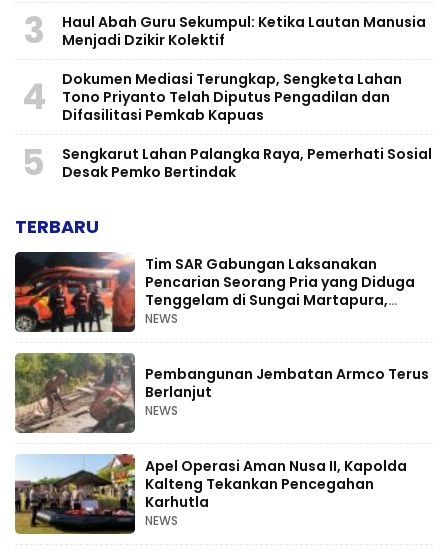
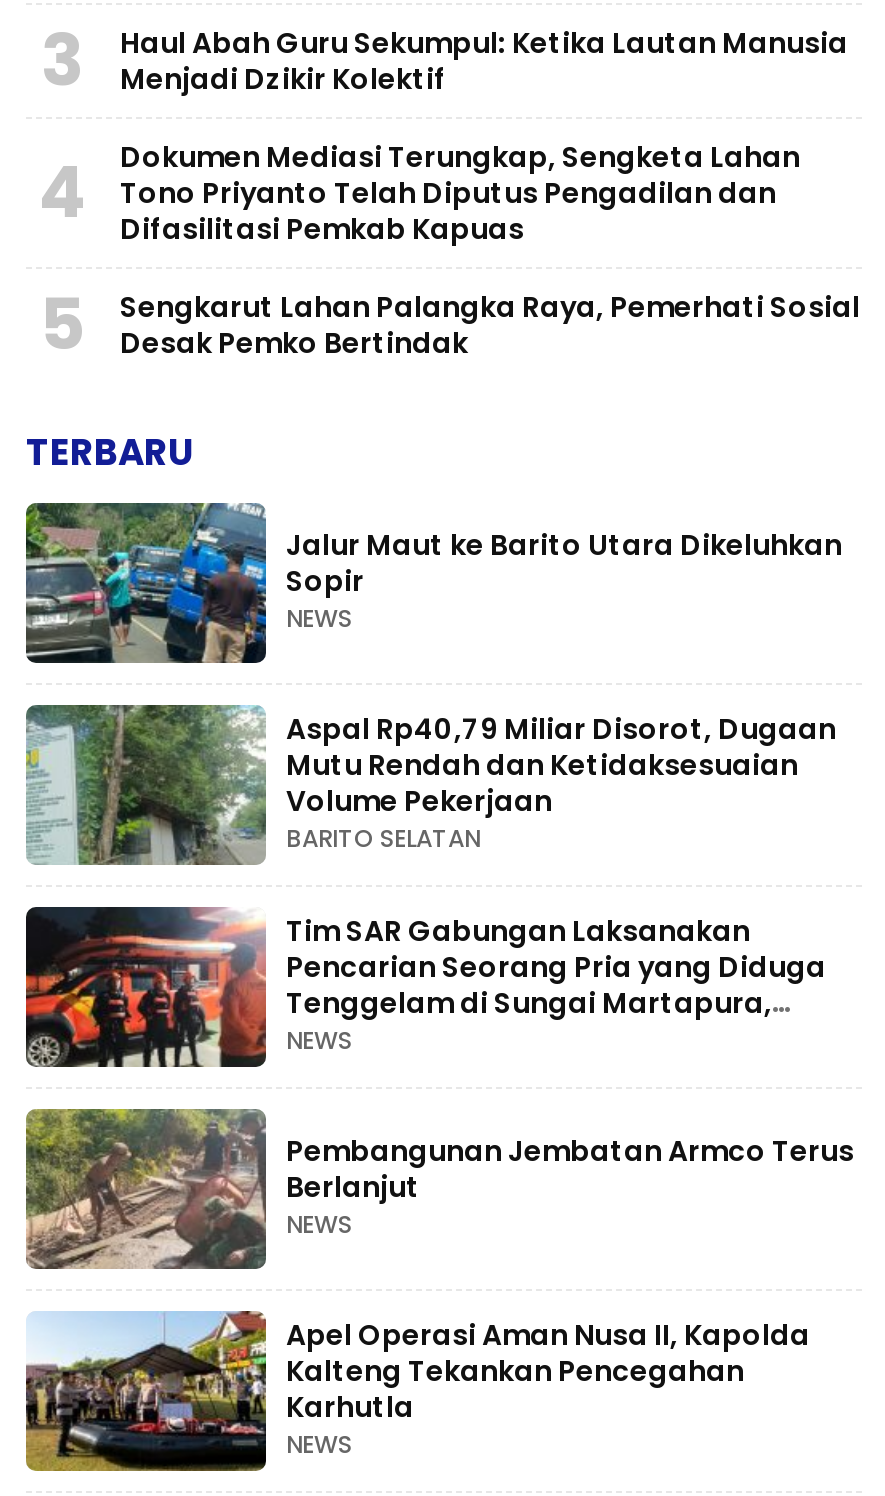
+ [image]
+ Jalur Maut ke Barito Utara Dikeluhkan
+ Sopir
+ NEWS
+ Aspal Rp40,79 Miliar Disorot, Dugaan
+ Mutu Rendah dan Ketidaksesuaian
+ Volume Pekerjaan
+ BARITO SELATAN

+ [image]
